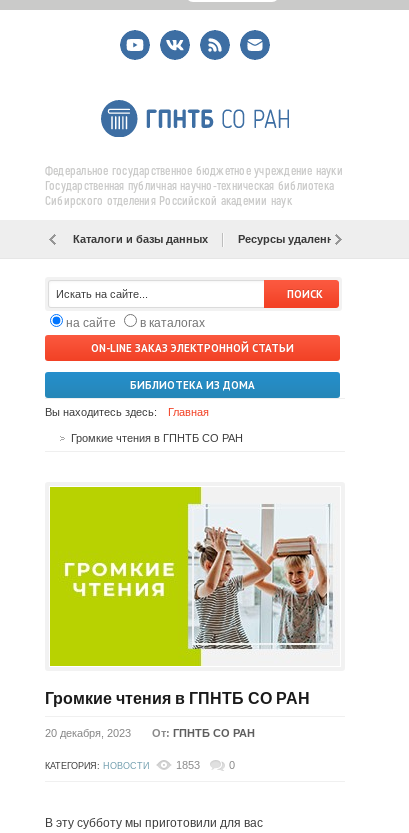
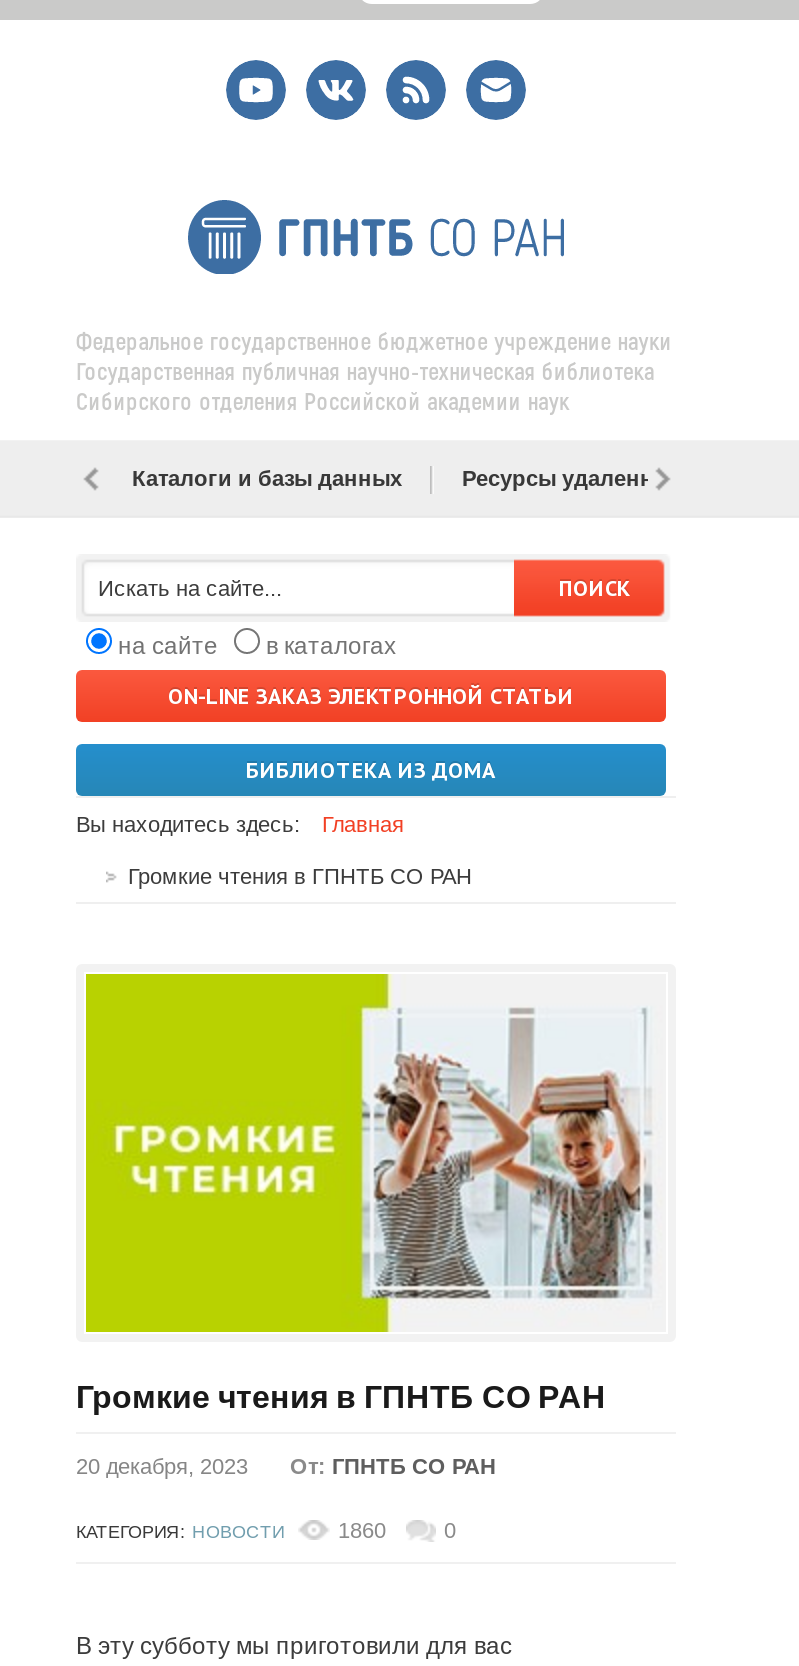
- 1853
+ 1860
